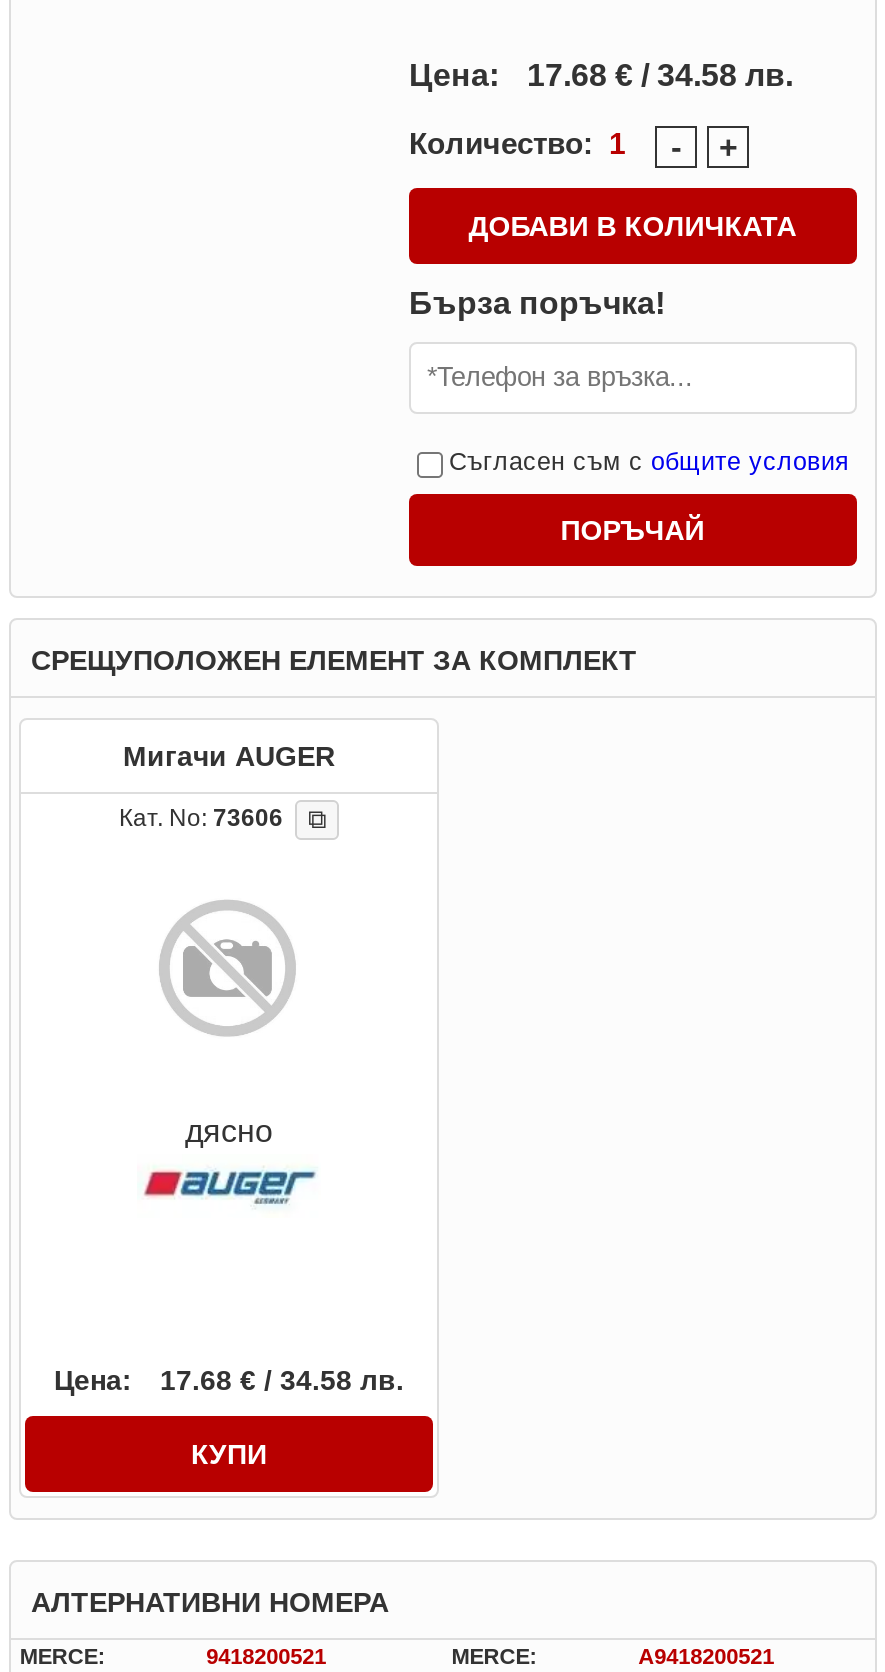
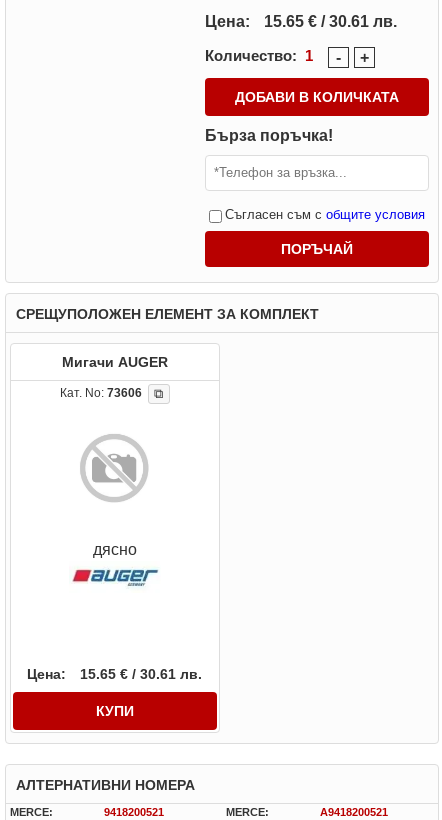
- Цена: 17.68 € / 34.58 лв.
+ Цена: 15.65 € / 30.61 лв.

- Цена: 17.68 € / 34.58 лв.
+ Цена: 15.65 € / 30.61 лв.
